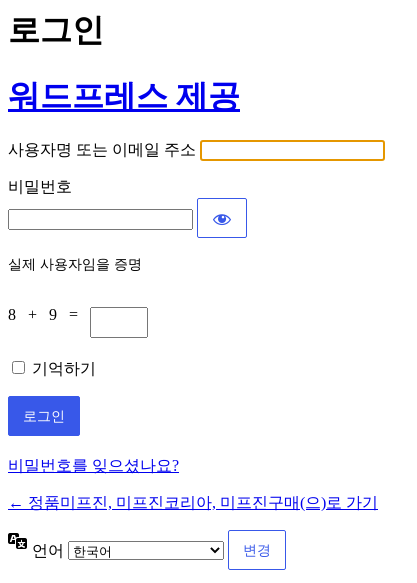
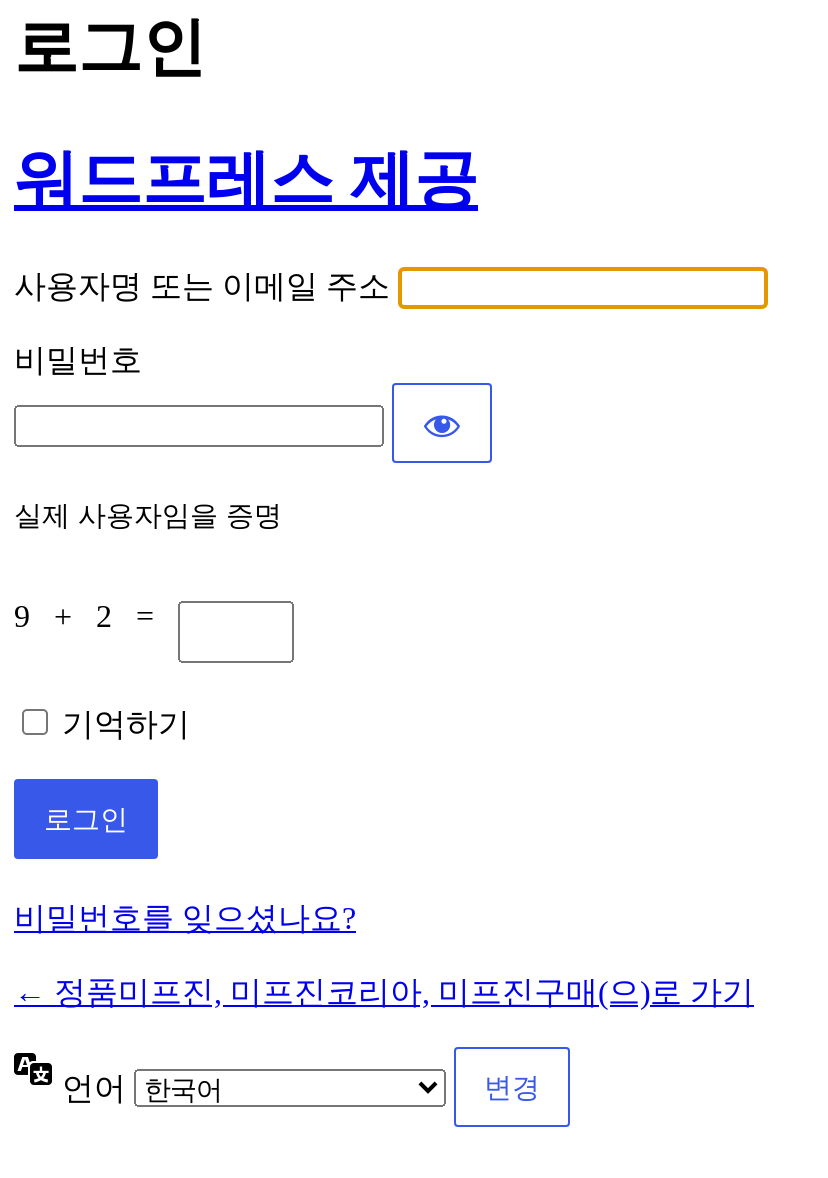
- 8 + 9 =
+ 9 + 2 =
